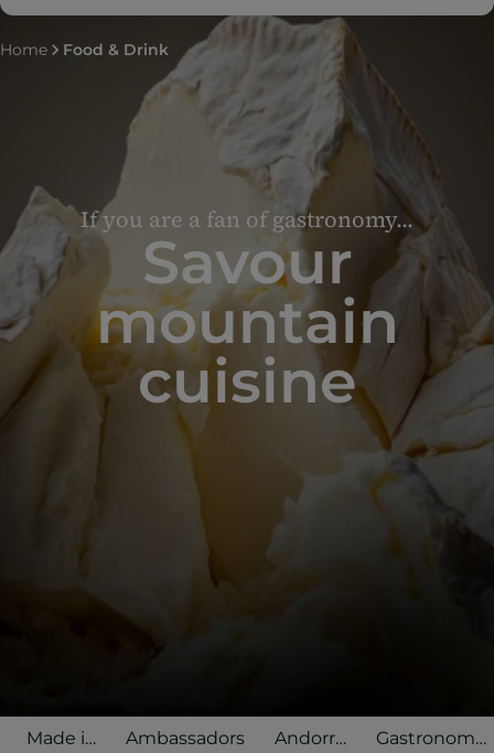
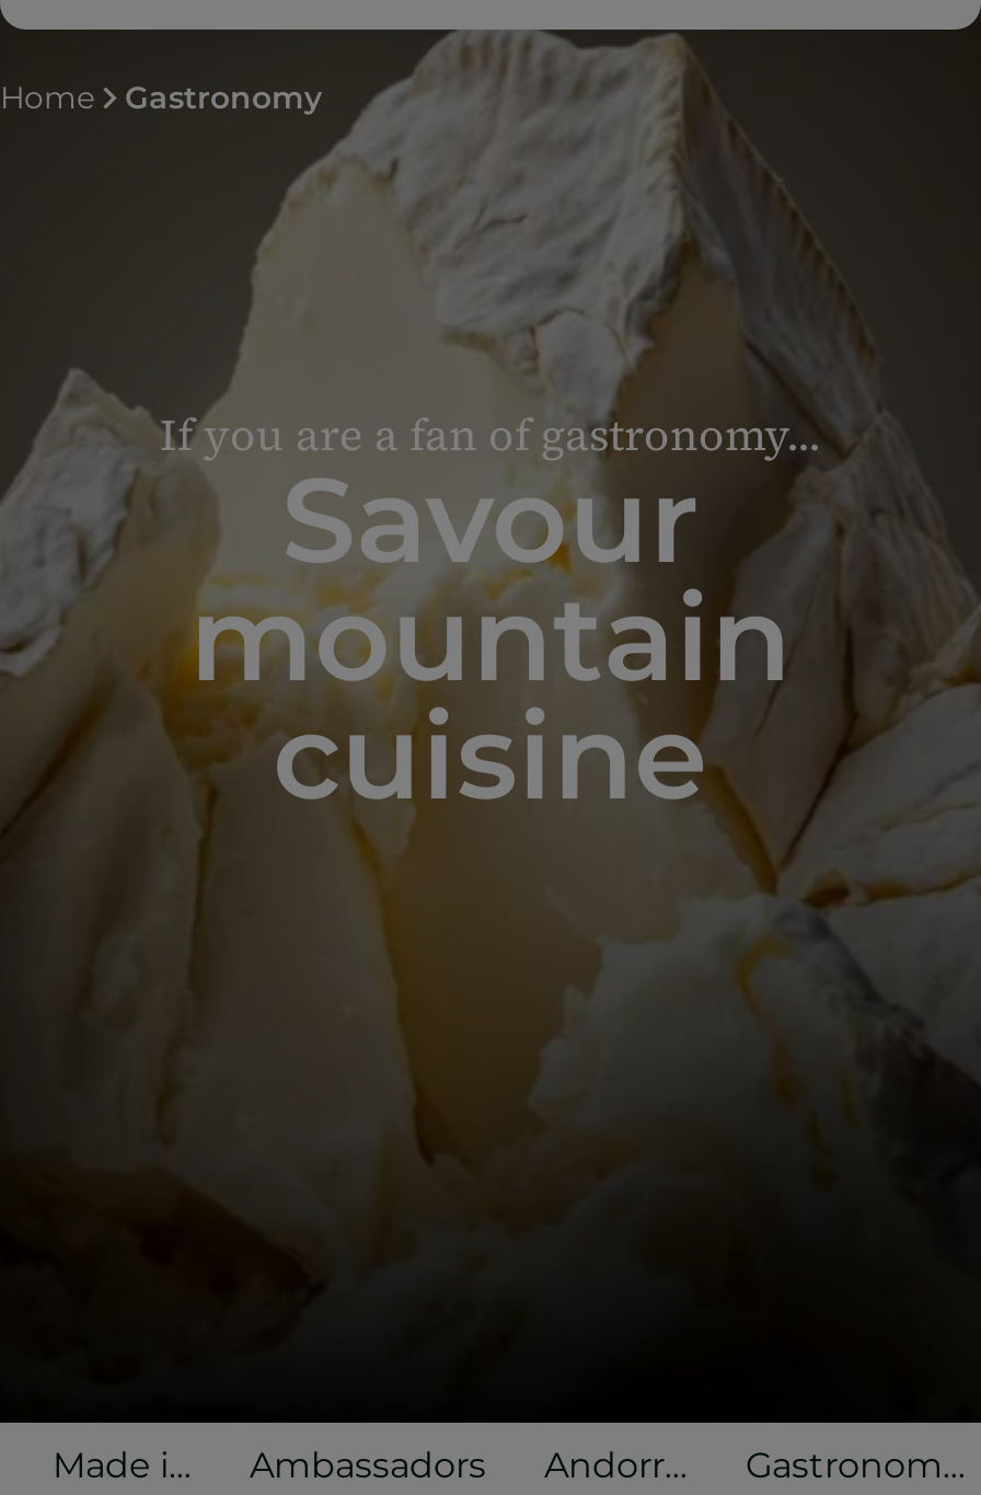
- Food & Drink
+ Gastronomy
